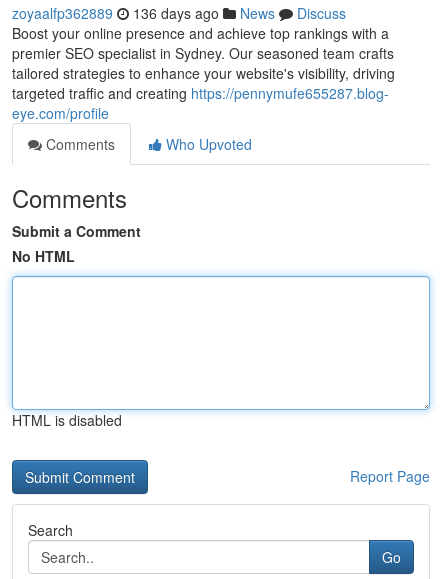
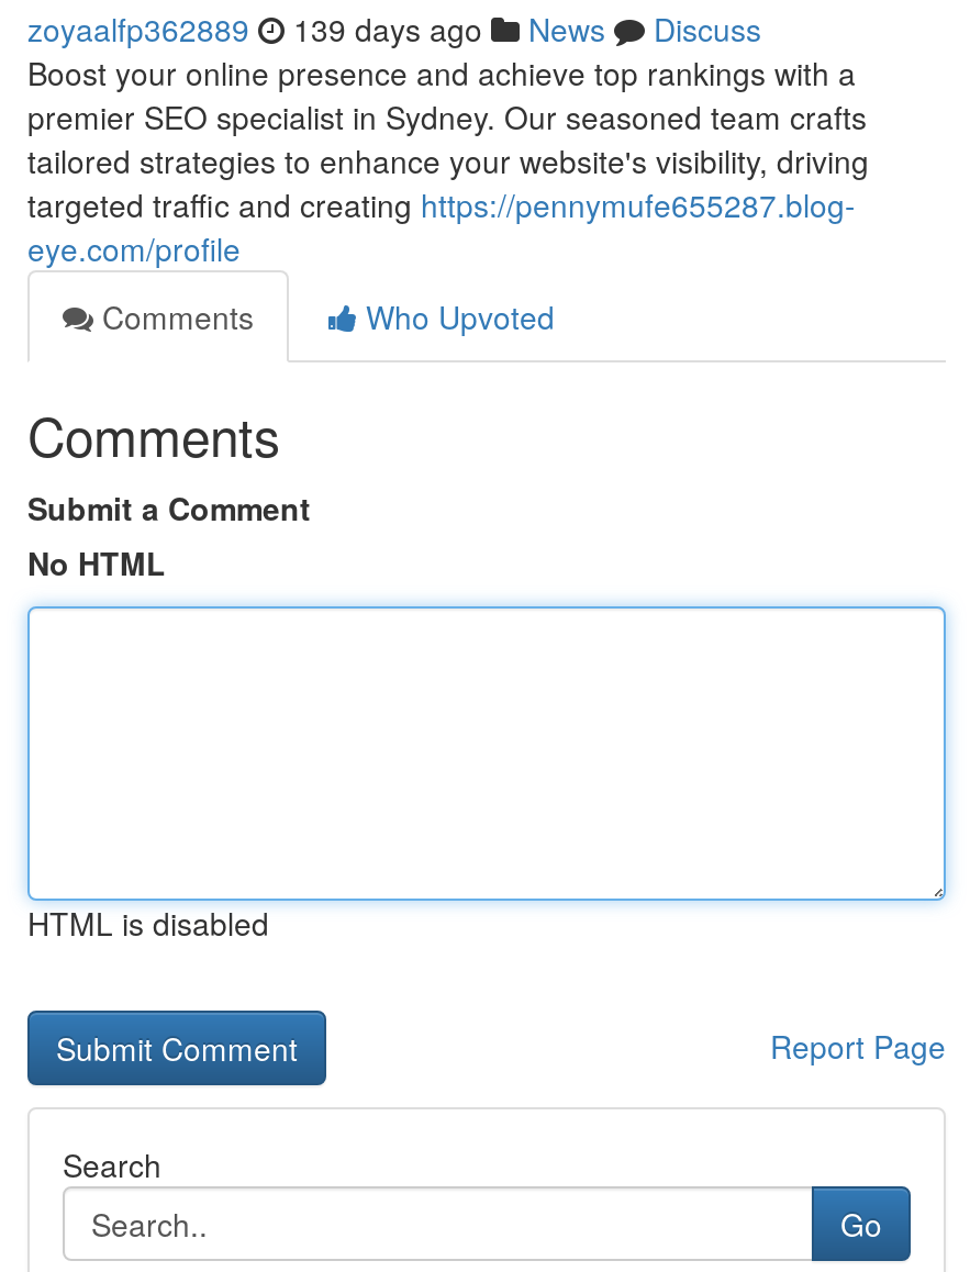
- zoyaalfp362889 136 days ago News Discuss
+ zoyaalfp362889 139 days ago News Discuss
